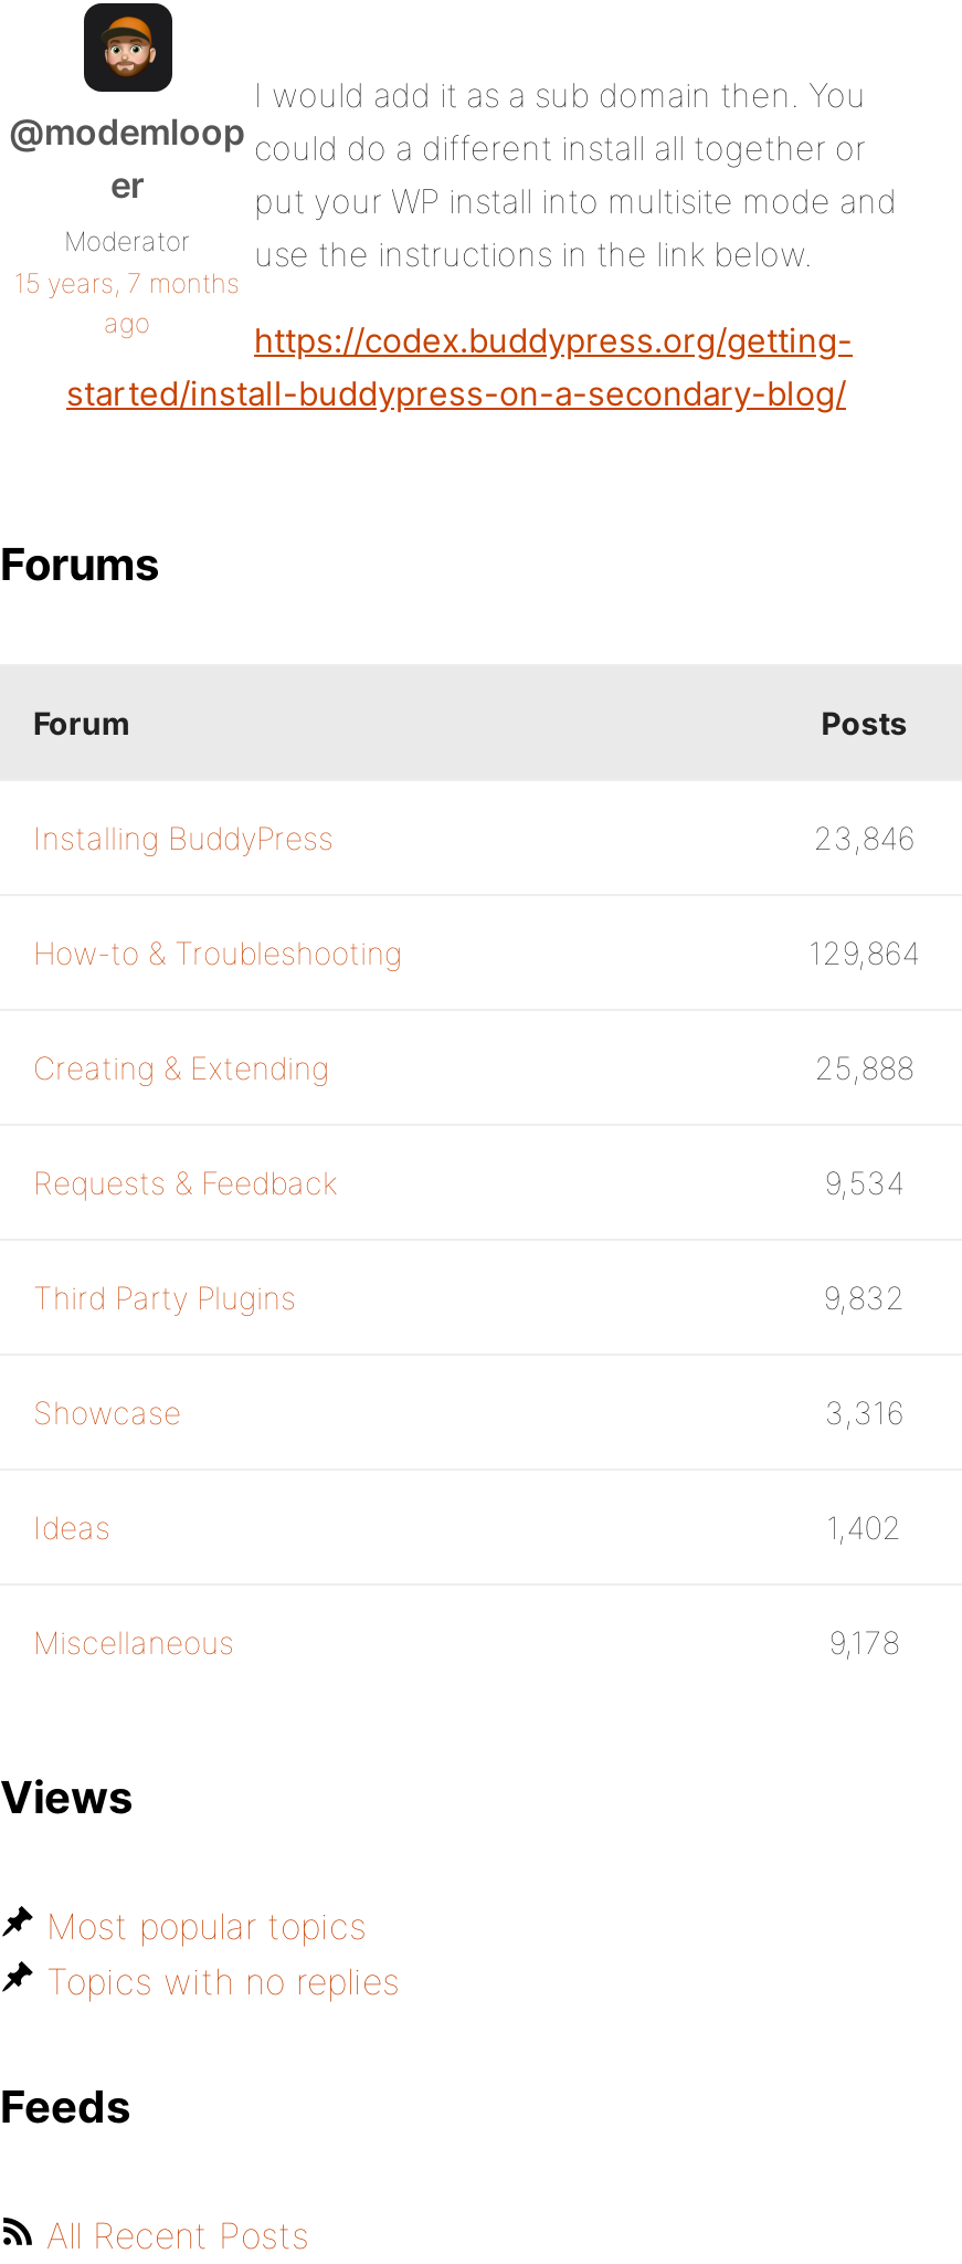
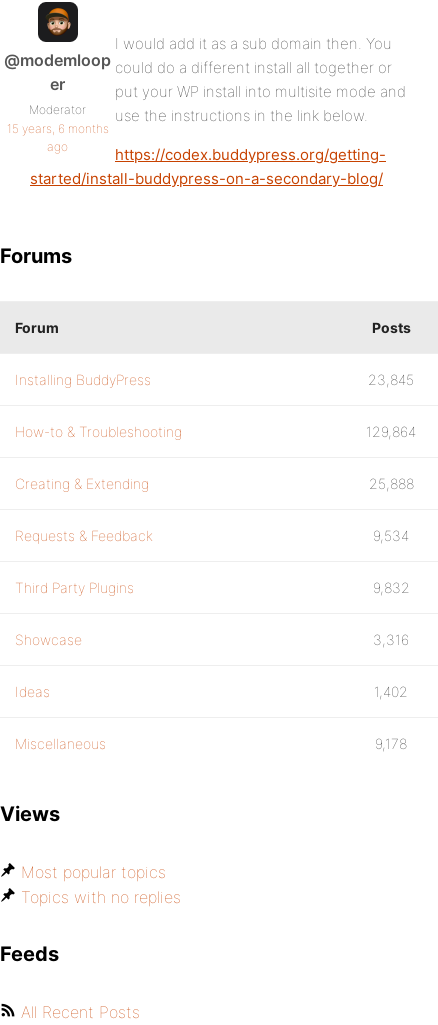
- 15 years, 7 months
+ 15 years, 6 months

- 23,846
+ 23,845
